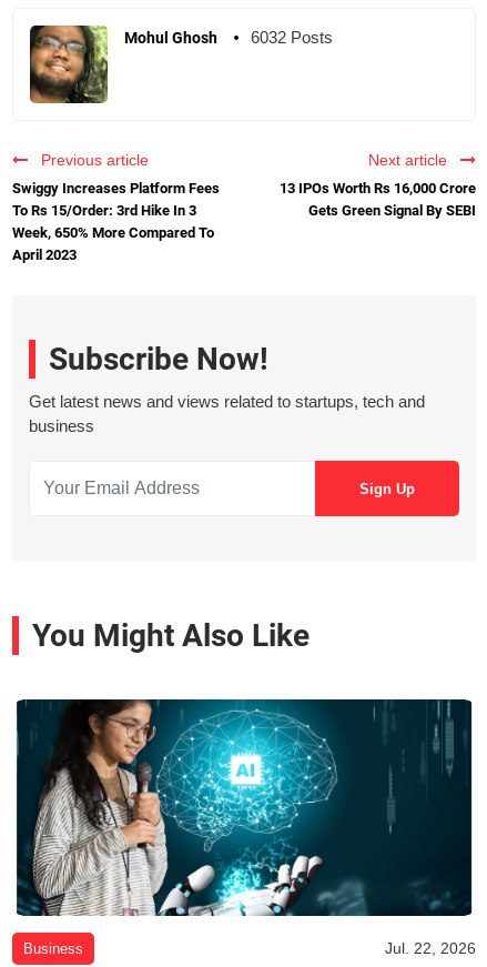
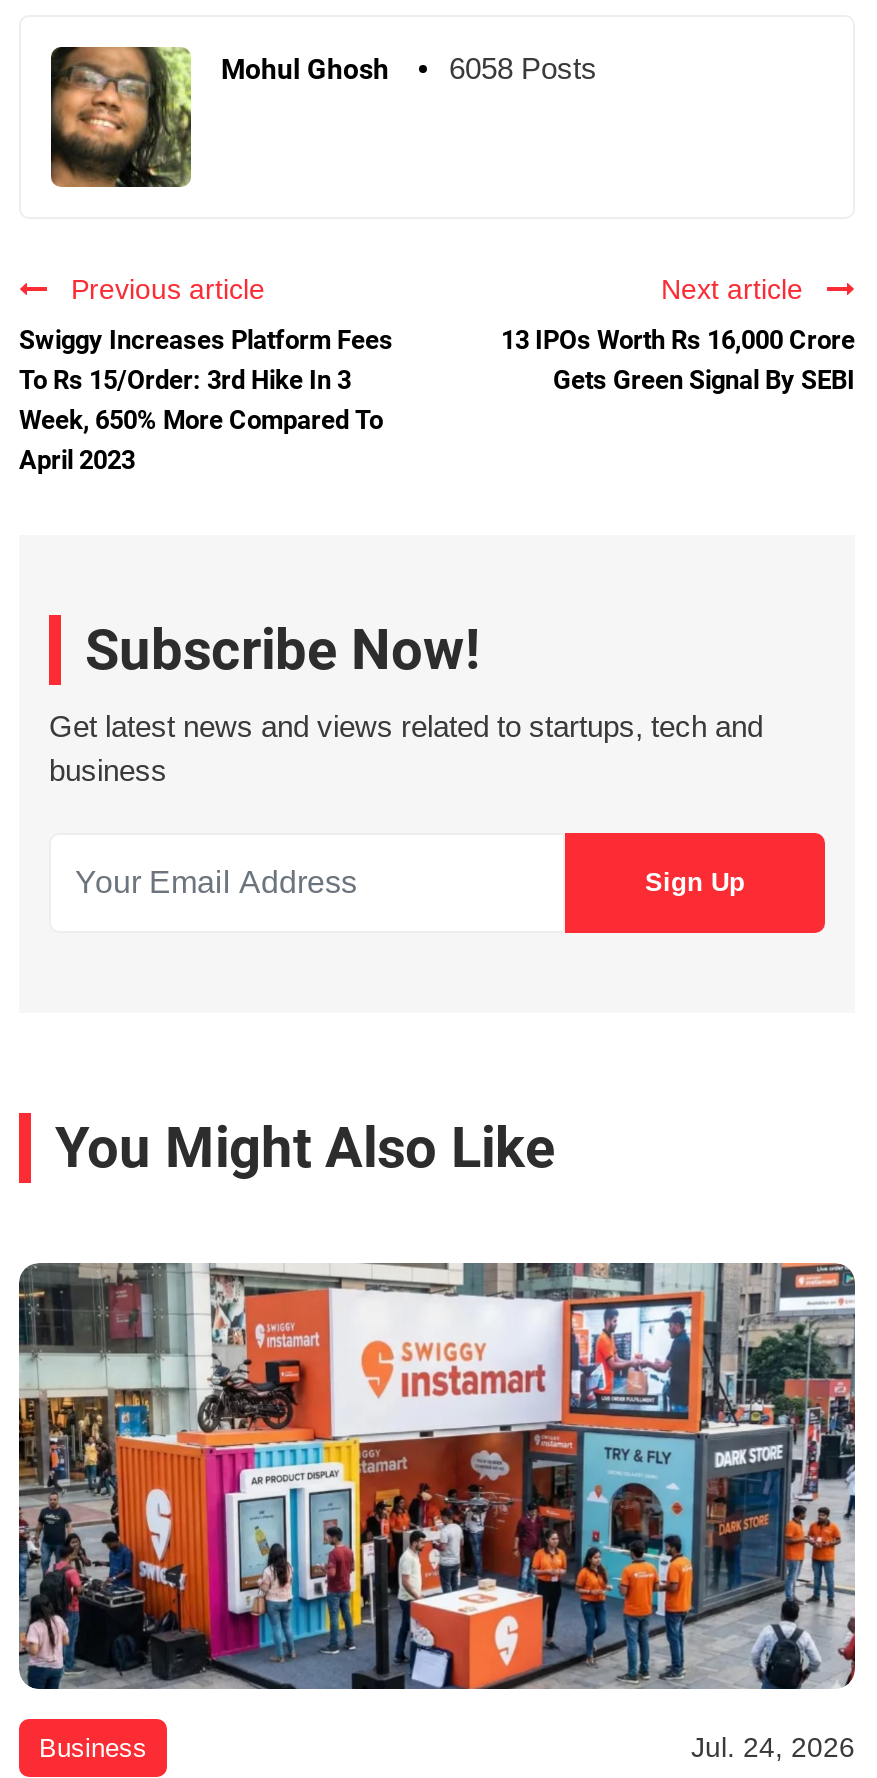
- Mohul Ghosh 6032 Posts
+ Mohul Ghosh 6058 Posts

- [image]
- Jul. 22, 2026
+ [image]
+ Jul. 24, 2026
